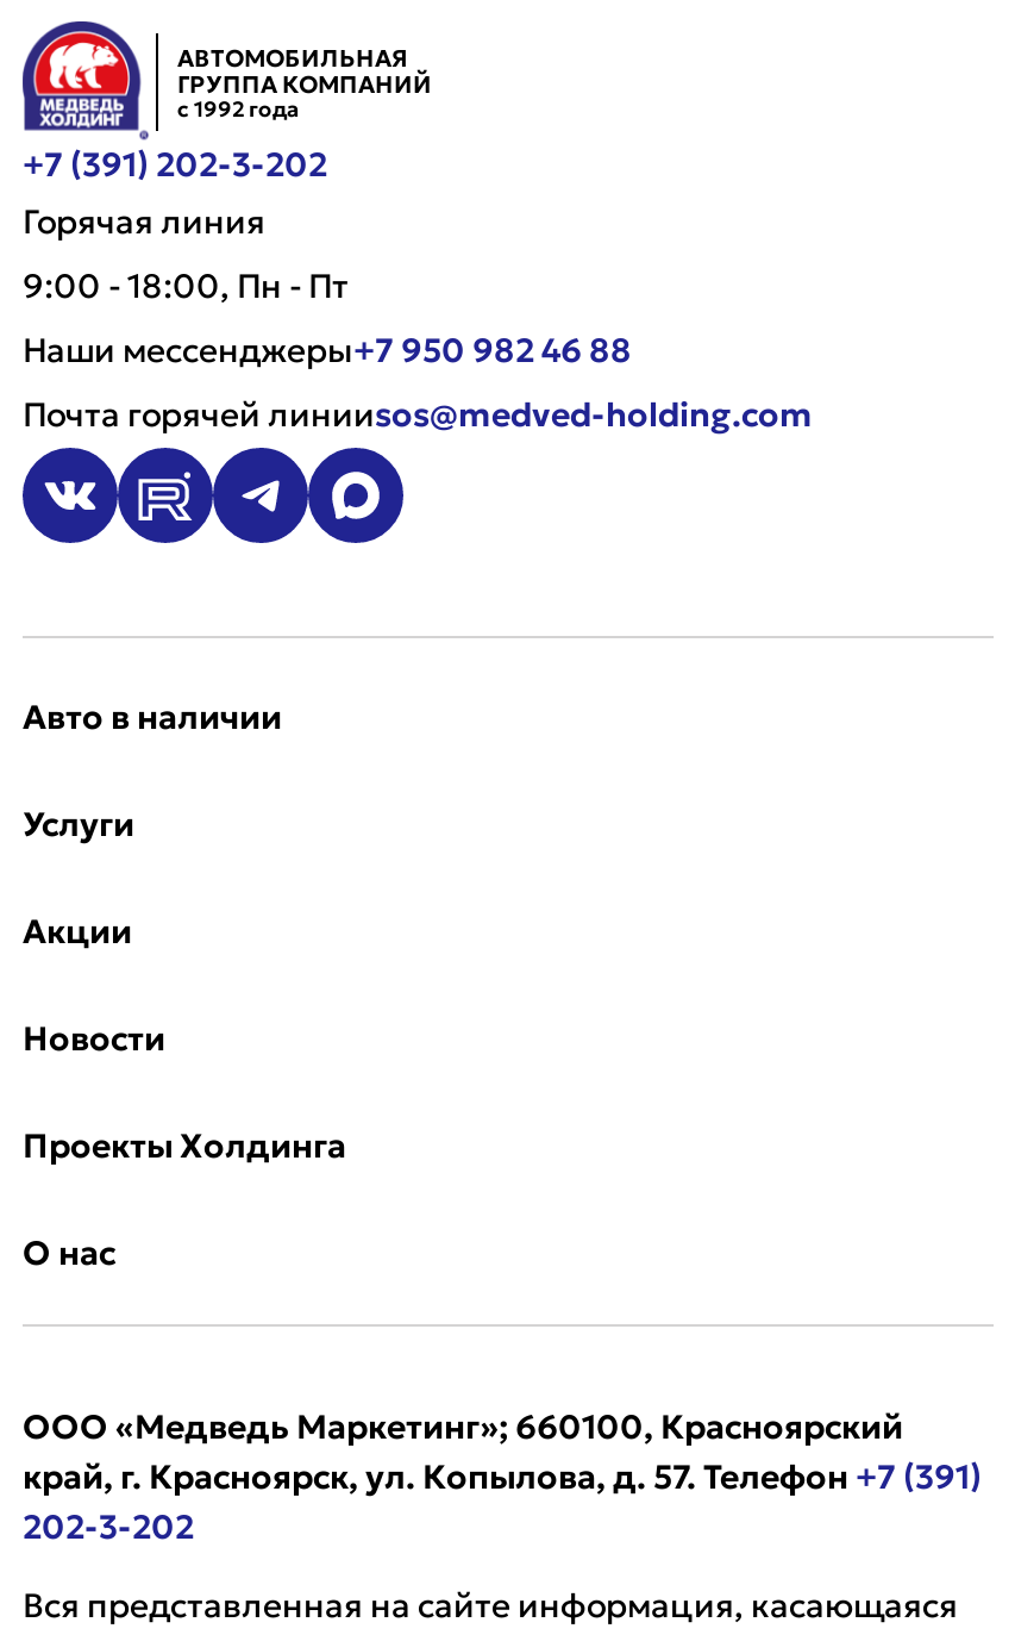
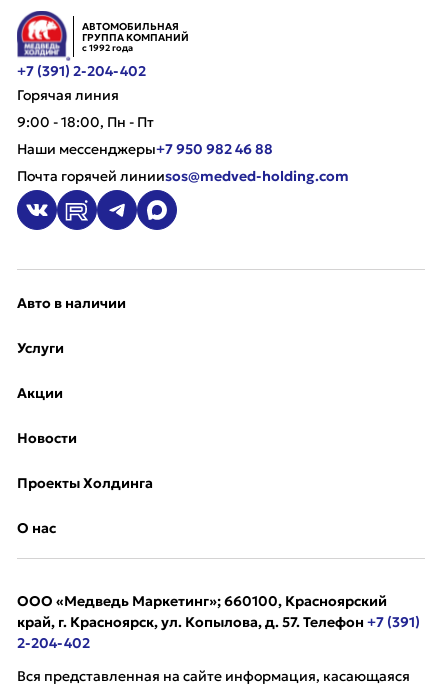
- +7 (391) 202-3-202
+ +7 (391) 2-204-402

- 202-3-202
+ 2-204-402
